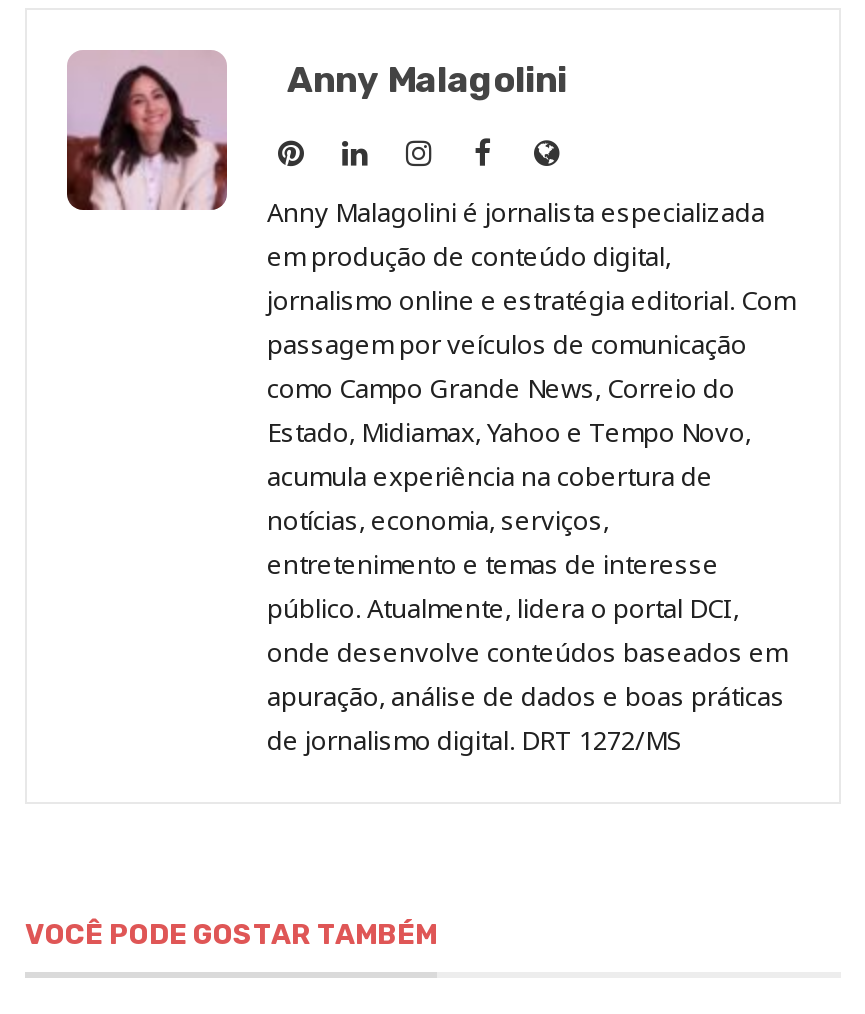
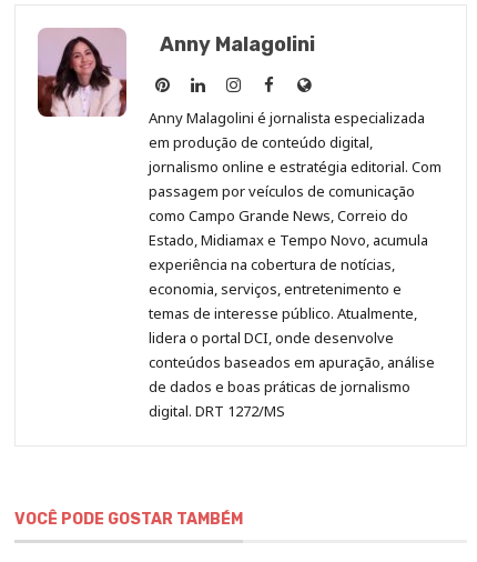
- Estado, Midiamax, Yahoo e Tempo Novo,
- acumula experiência na cobertura de
- notícias, economia, serviços,
- entretenimento e temas de interesse
- público. Atualmente, lidera o portal DCI,
- onde desenvolve conteúdos baseados em
- apuração, análise de dados e boas práticas
- de jornalismo digital. DRT 1272/MS
+ Estado, Midiamax e Tempo Novo, acumula
+ experiência na cobertura de notícias,
+ economia, serviços, entretenimento e
+ temas de interesse público. Atualmente,
+ lidera o portal DCI, onde desenvolve
+ conteúdos baseados em apuração, análise
+ de dados e boas práticas de jornalismo
+ digital. DRT 1272/MS
